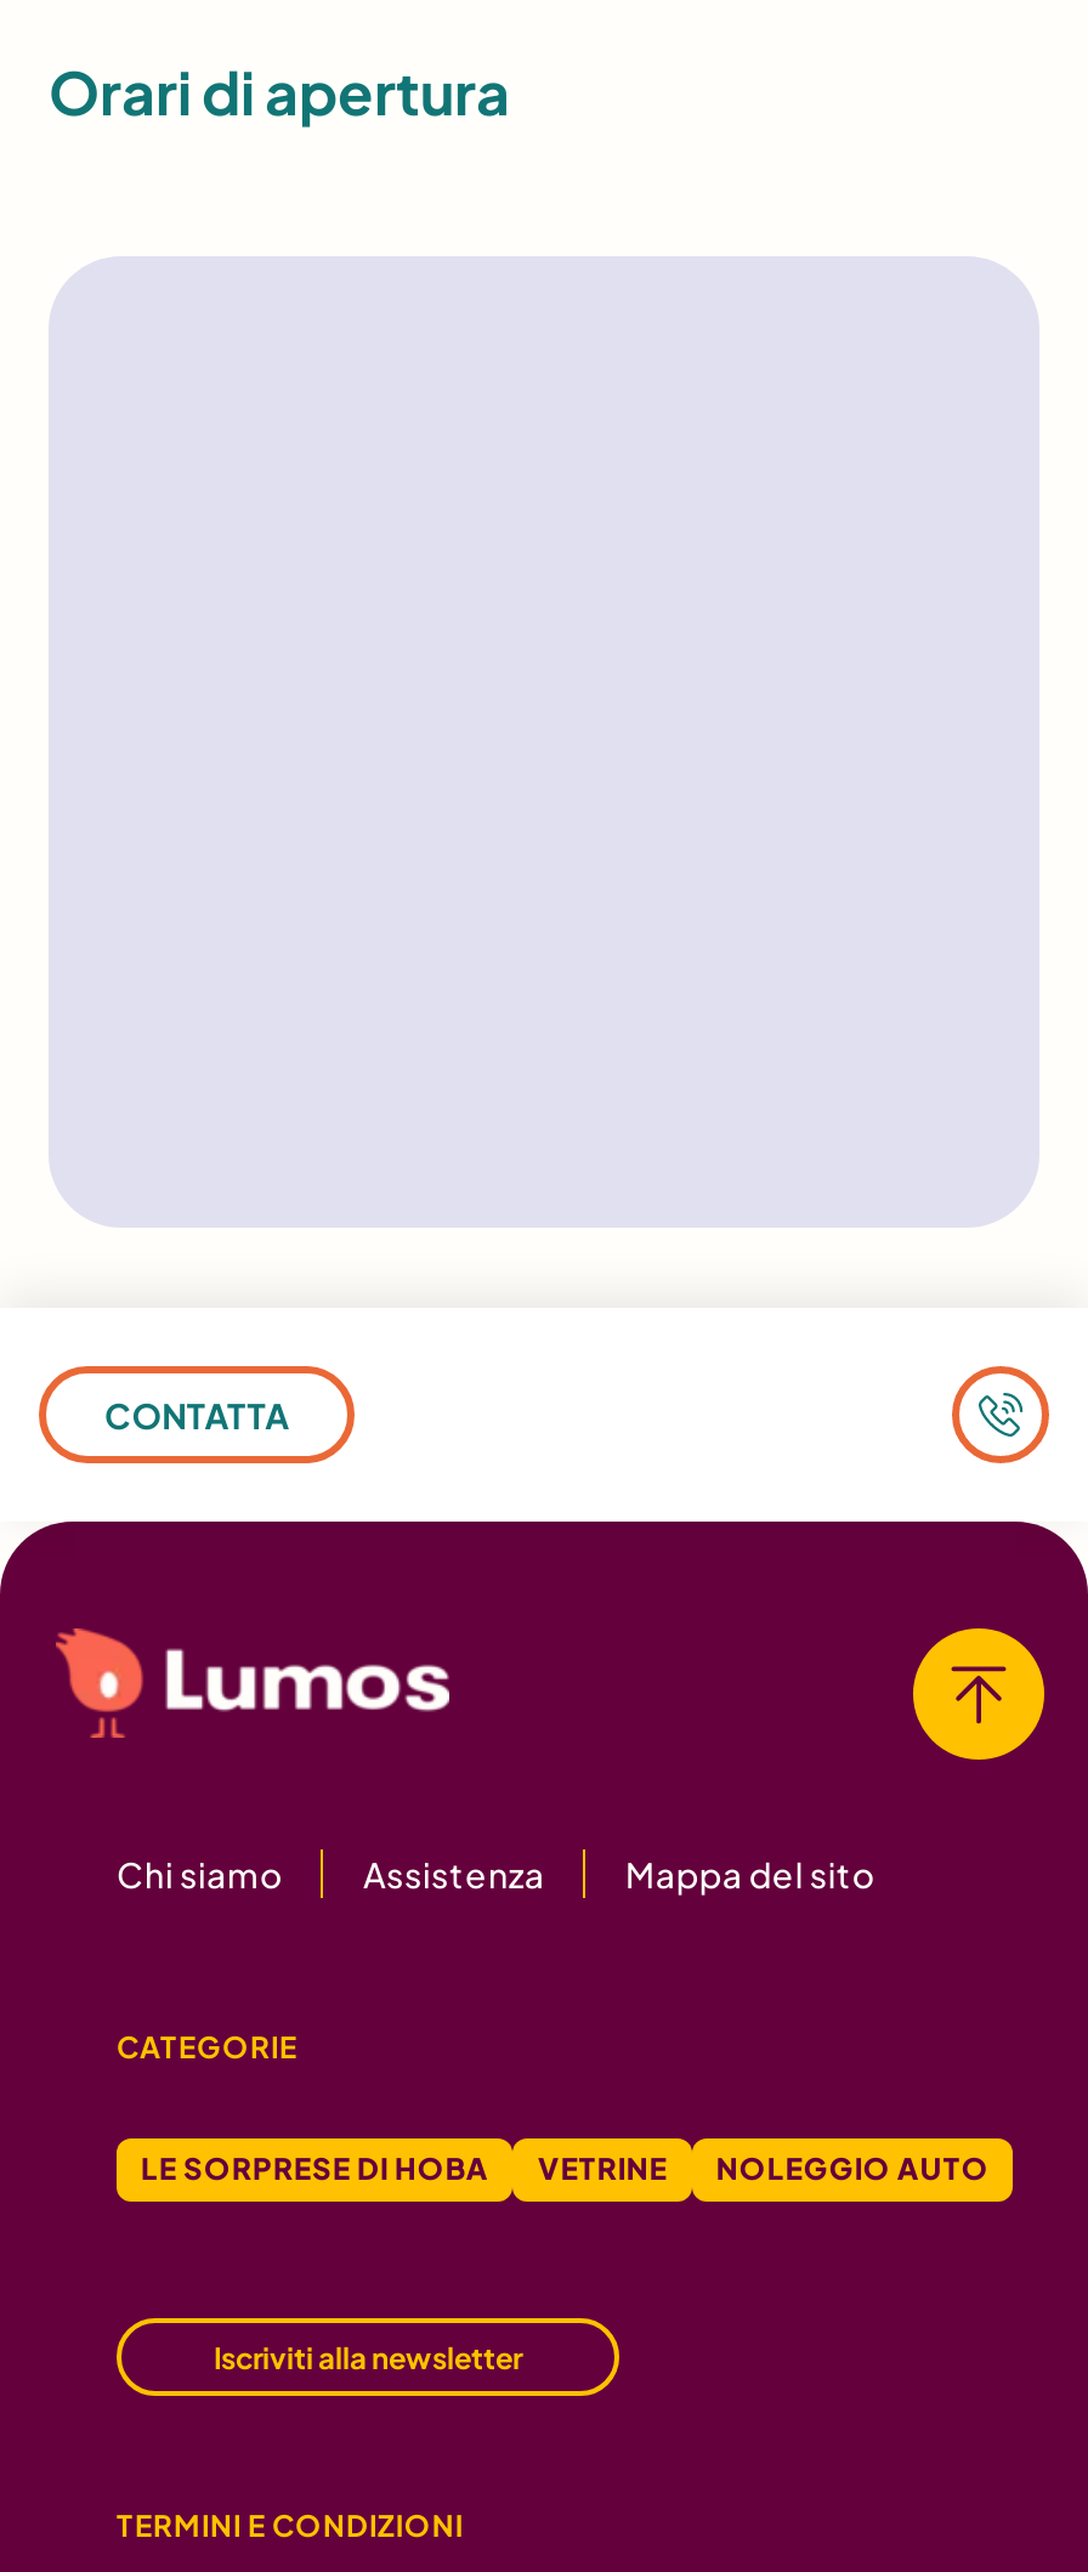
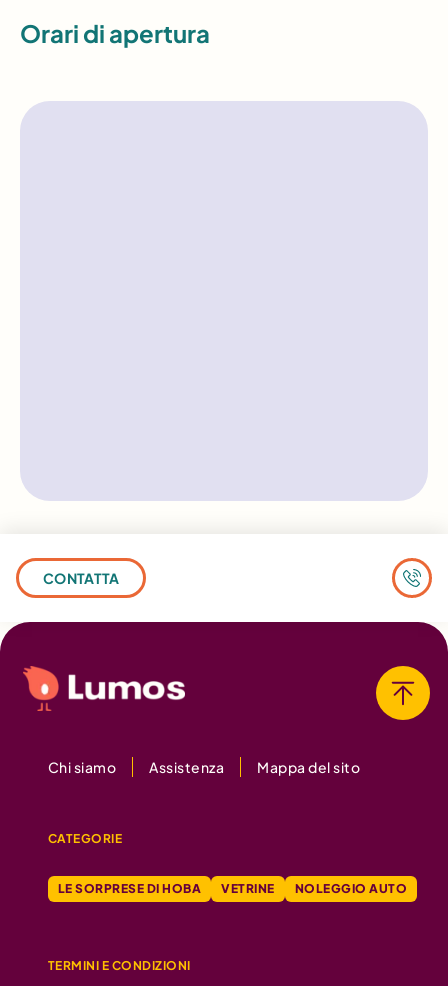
- Iscriviti alla newsletter
